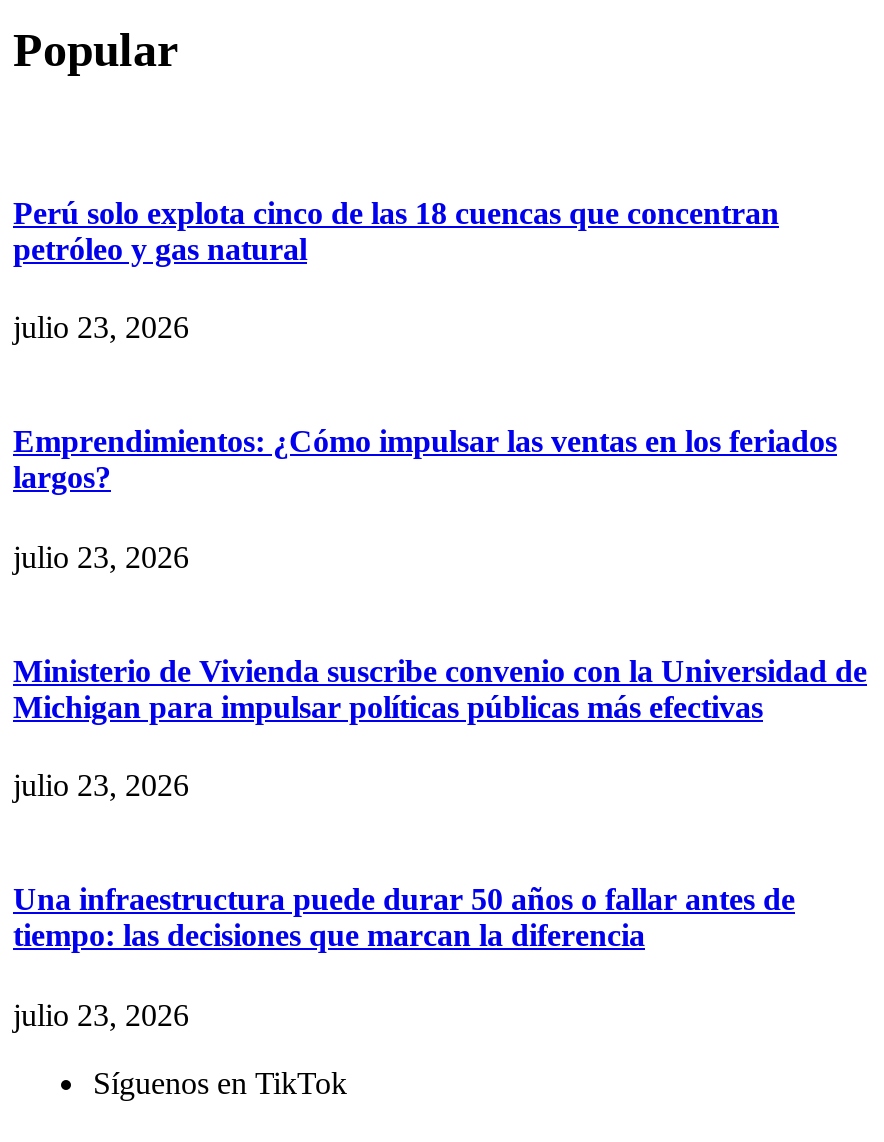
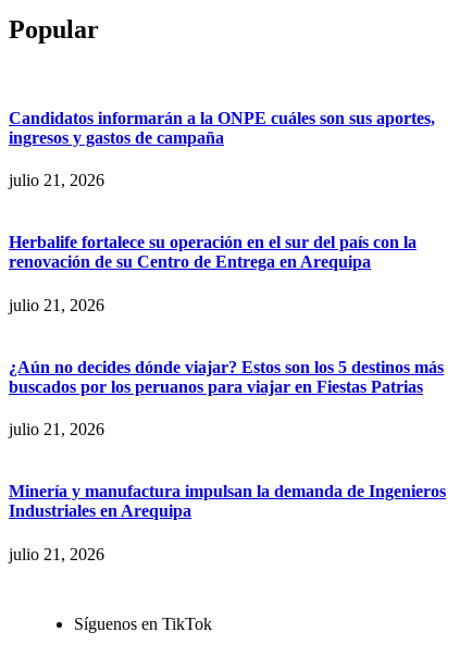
- Perú solo explota cinco de las 18 cuencas que concentran
- petróleo y gas natural
+ Candidatos informarán a la ONPE cuáles son sus aportes,
+ ingresos y gastos de campaña

- julio 23, 2026
+ julio 21, 2026

- Emprendimientos: ¿Cómo impulsar las ventas en los feriados
- largos?
+ Herbalife fortalece su operación en el sur del país con la
+ renovación de su Centro de Entrega en Arequipa

- julio 23, 2026
+ julio 21, 2026

- Ministerio de Vivienda suscribe convenio con la Universidad de
- Michigan para impulsar políticas públicas más efectivas
+ ¿Aún no decides dónde viajar? Estos son los 5 destinos más
+ buscados por los peruanos para viajar en Fiestas Patrias

- julio 23, 2026
+ julio 21, 2026

- Una infraestructura puede durar 50 años o fallar antes de
- tiempo: las decisiones que marcan la diferencia
+ Minería y manufactura impulsan la demanda de Ingenieros
+ Industriales en Arequipa

- julio 23, 2026
+ julio 21, 2026
